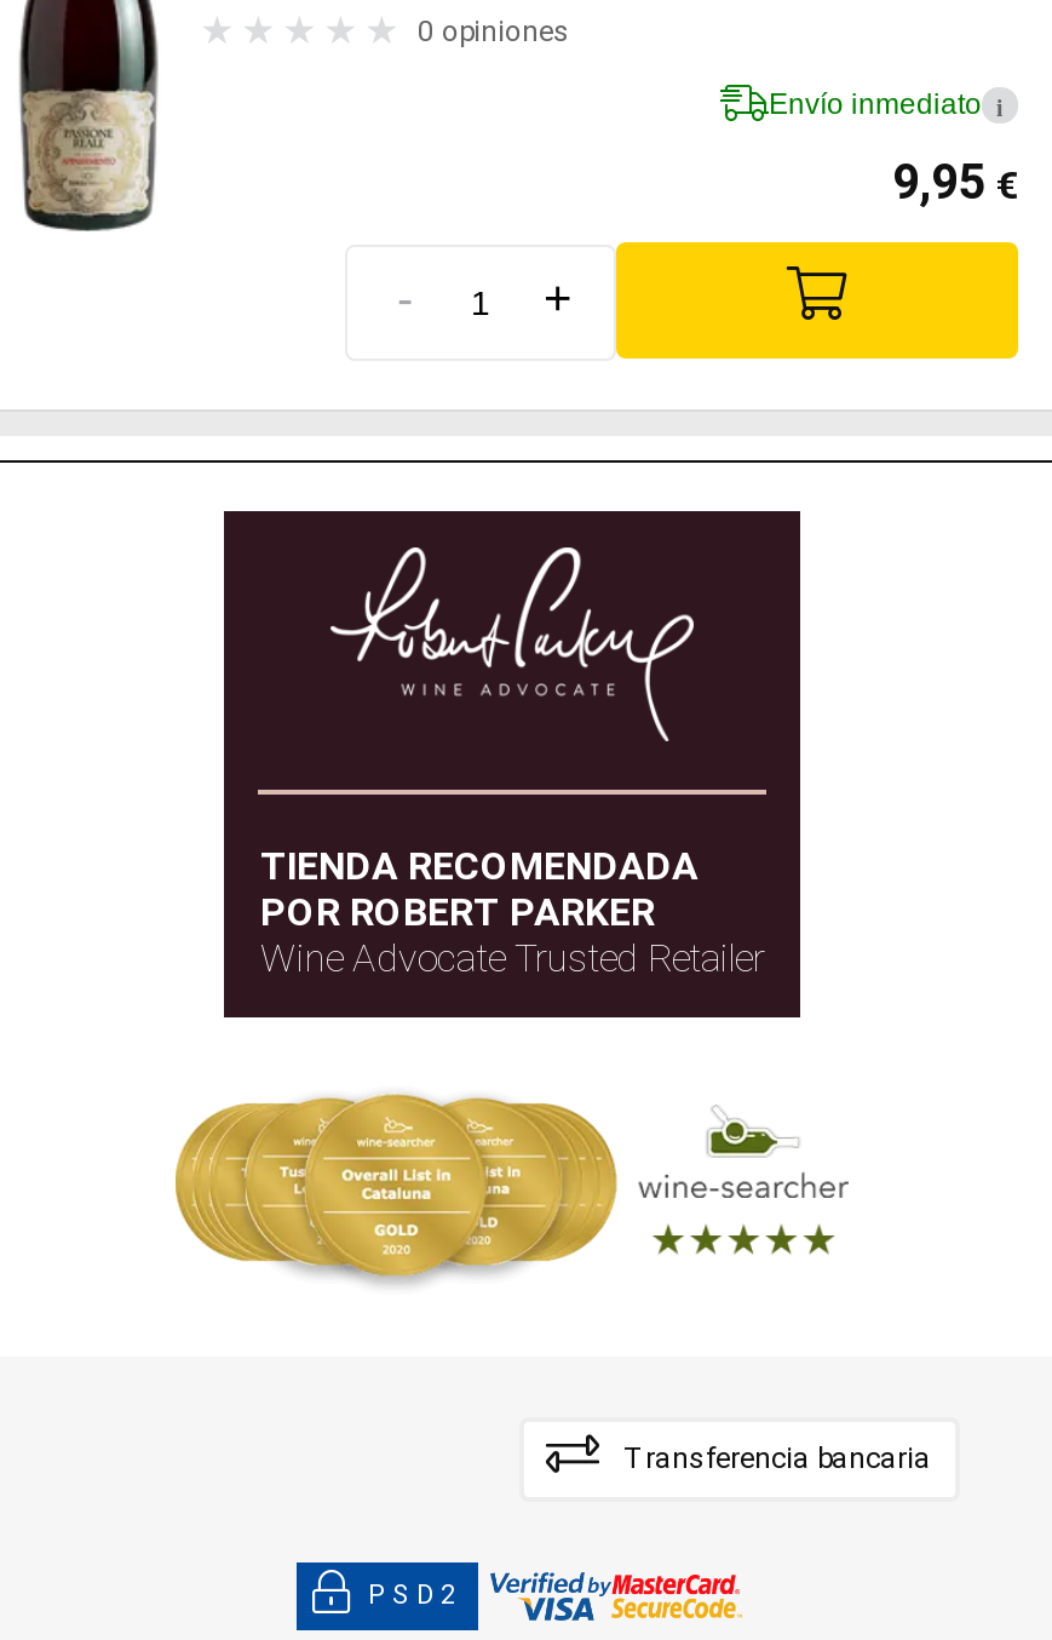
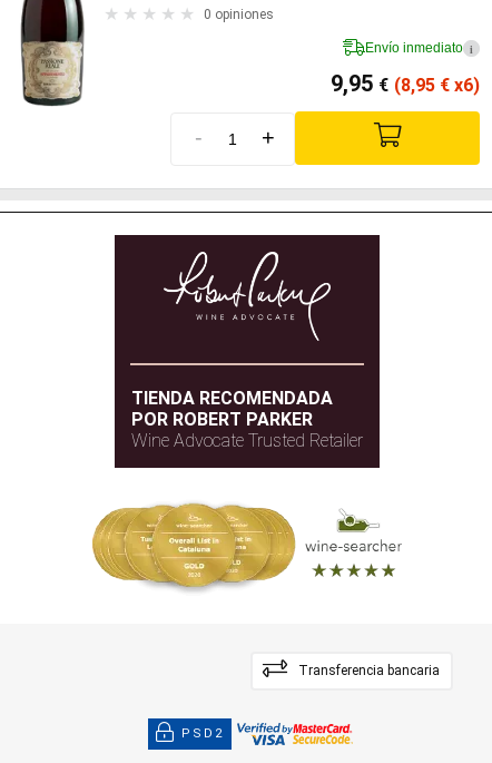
- 9,95 €
+ 9,95 € (8,95 €x6)
